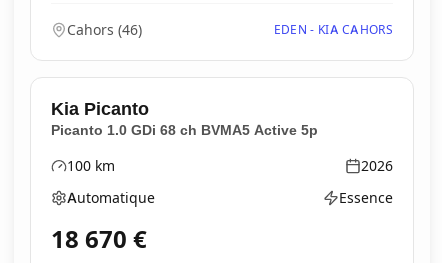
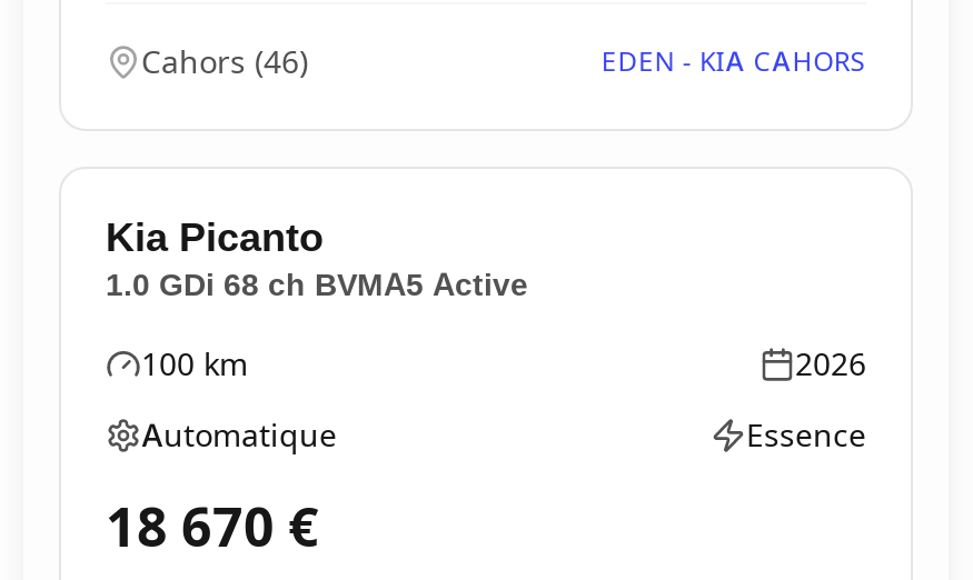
- Picanto 1.0 GDi 68 ch BVMA5 Active 5p
+ 1.0 GDi 68 ch BVMA5 Active
